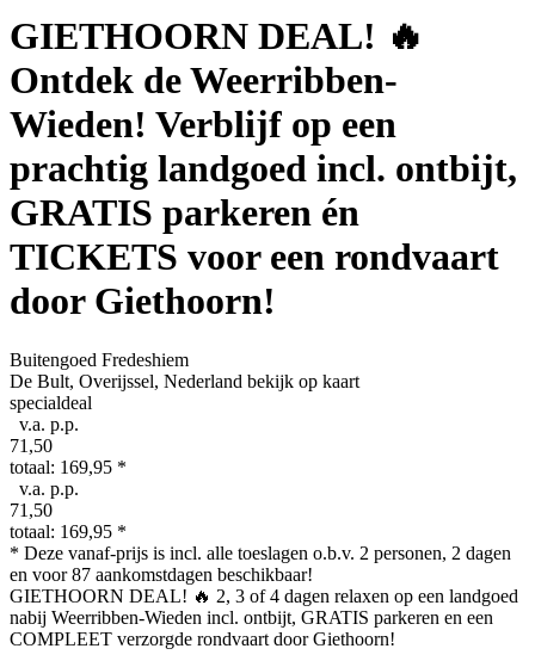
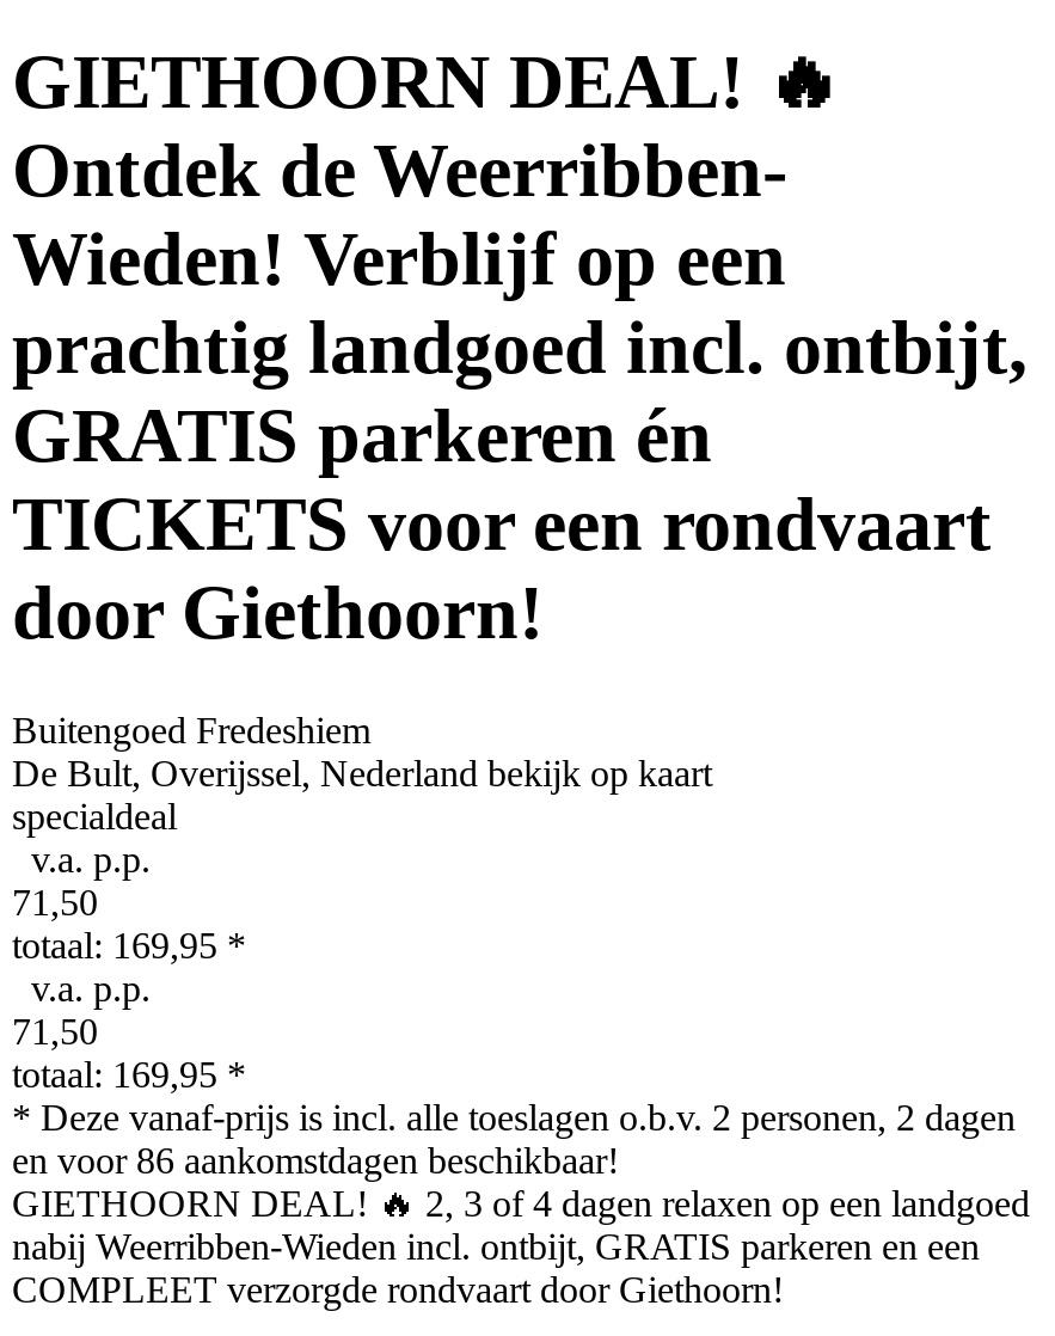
- en voor 87 aankomstdagen beschikbaar!
+ en voor 86 aankomstdagen beschikbaar!
